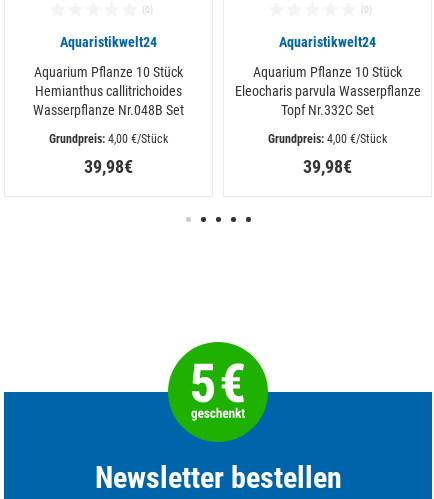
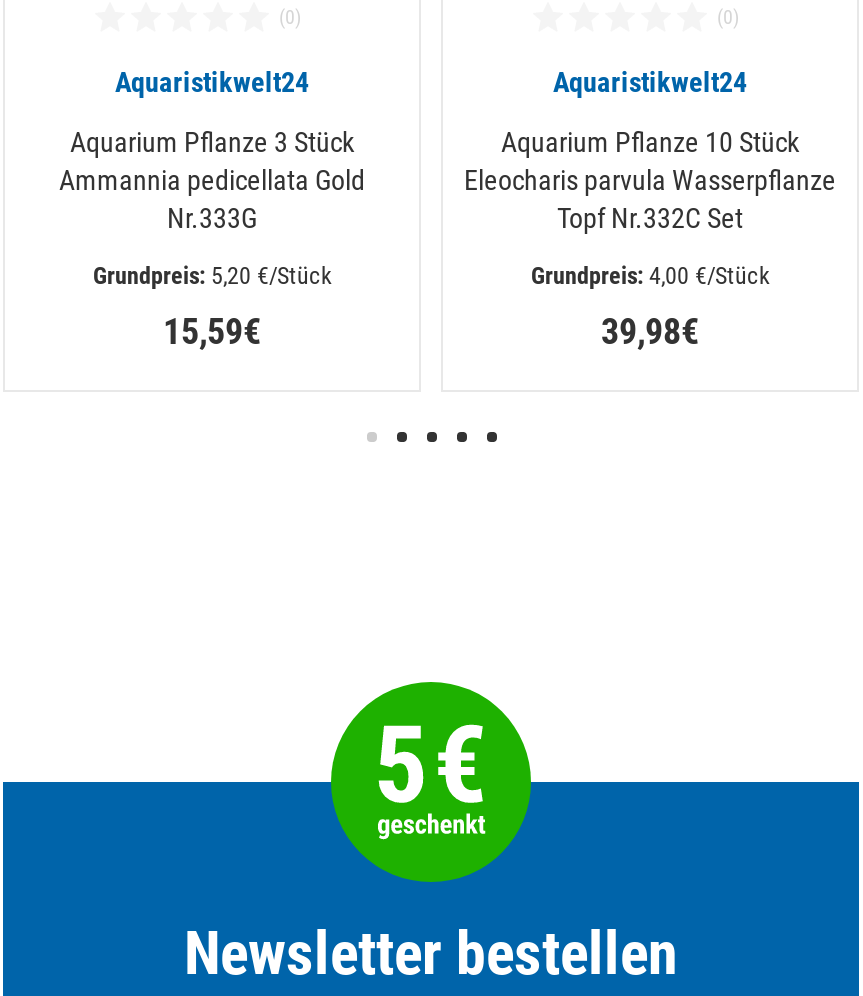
- Aquarium Pflanze 10 Stück
- Hemianthus callitrichoides
- Wasserpflanze Nr.048B Set
+ Aquarium Pflanze 3 Stück
+ Ammannia pedicellata Gold
+ Nr.333G

- 4,00 €/Stück
+ 5,20 €/Stück

- 39,98€
+ 15,59€
